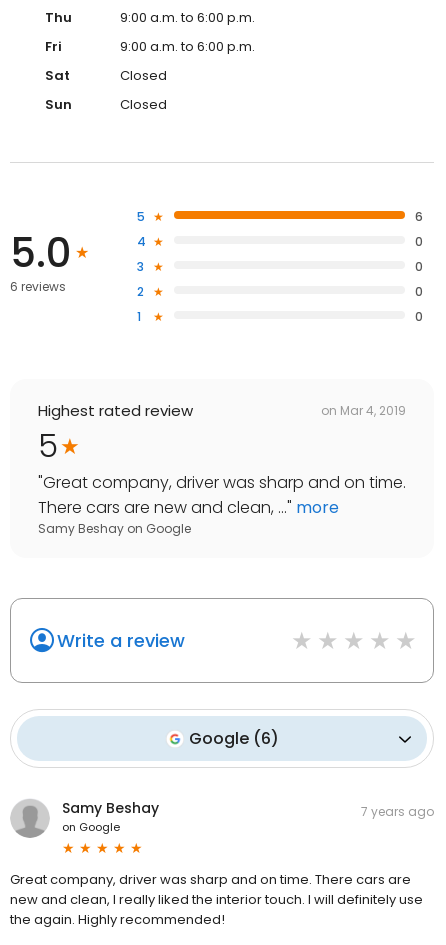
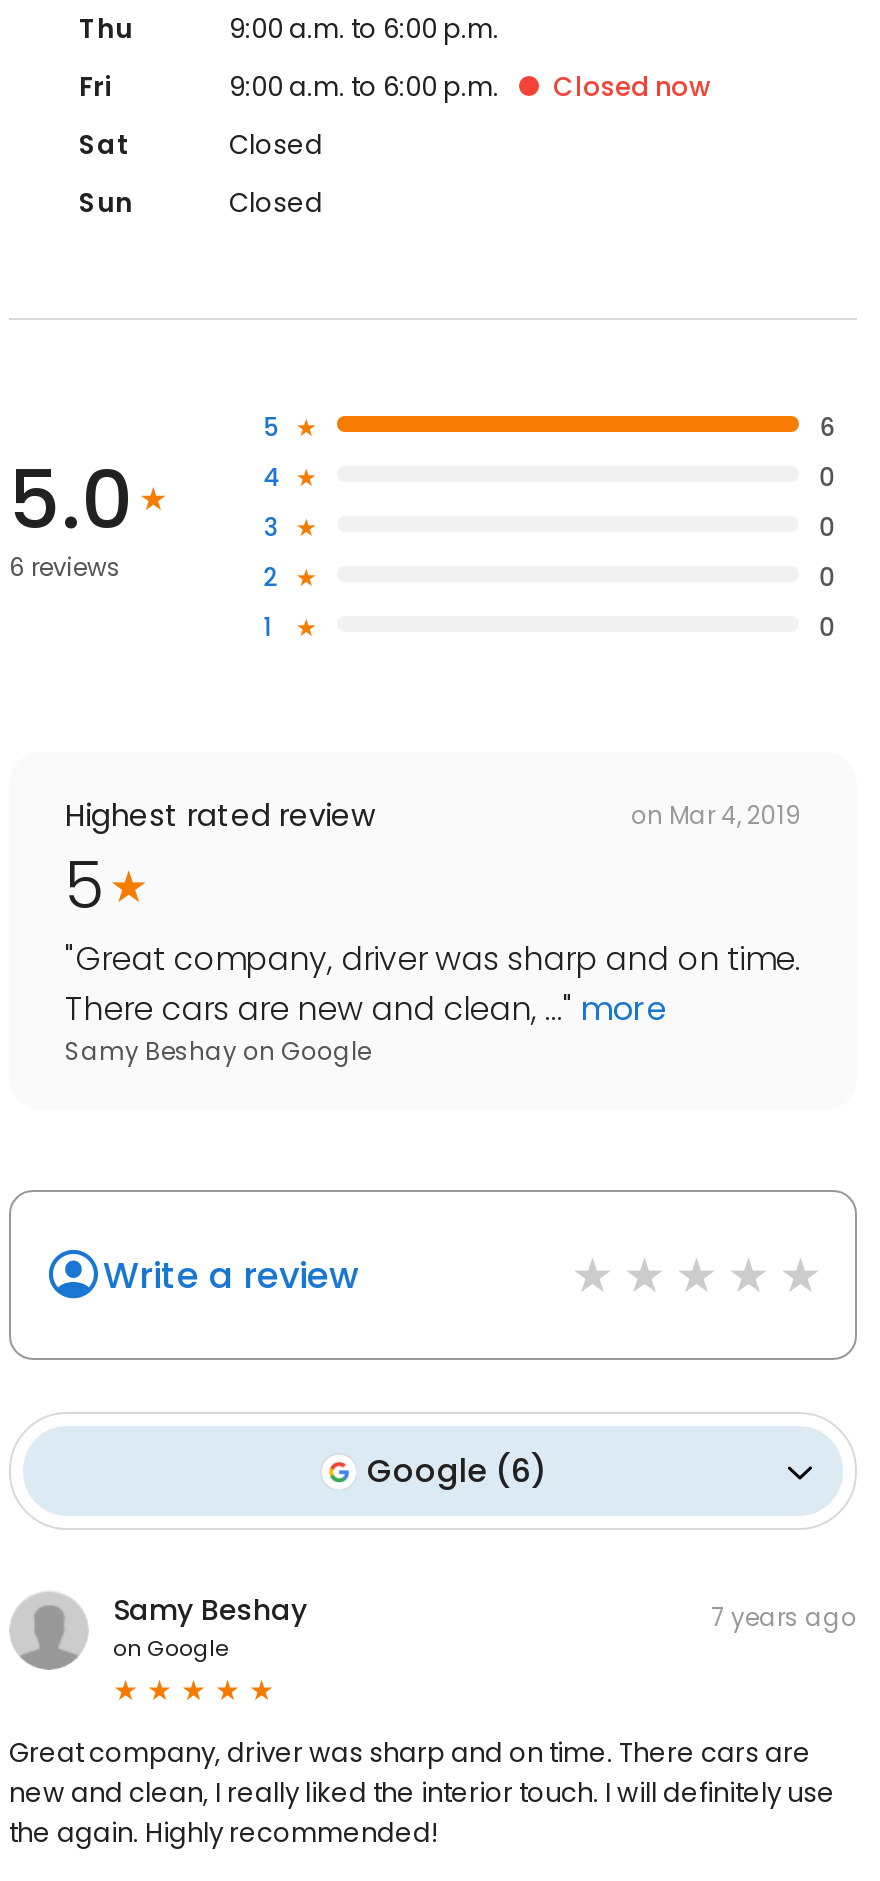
+ Closed now
